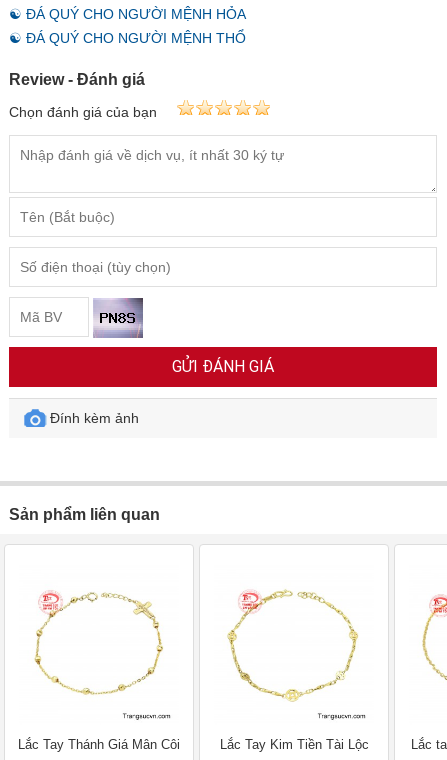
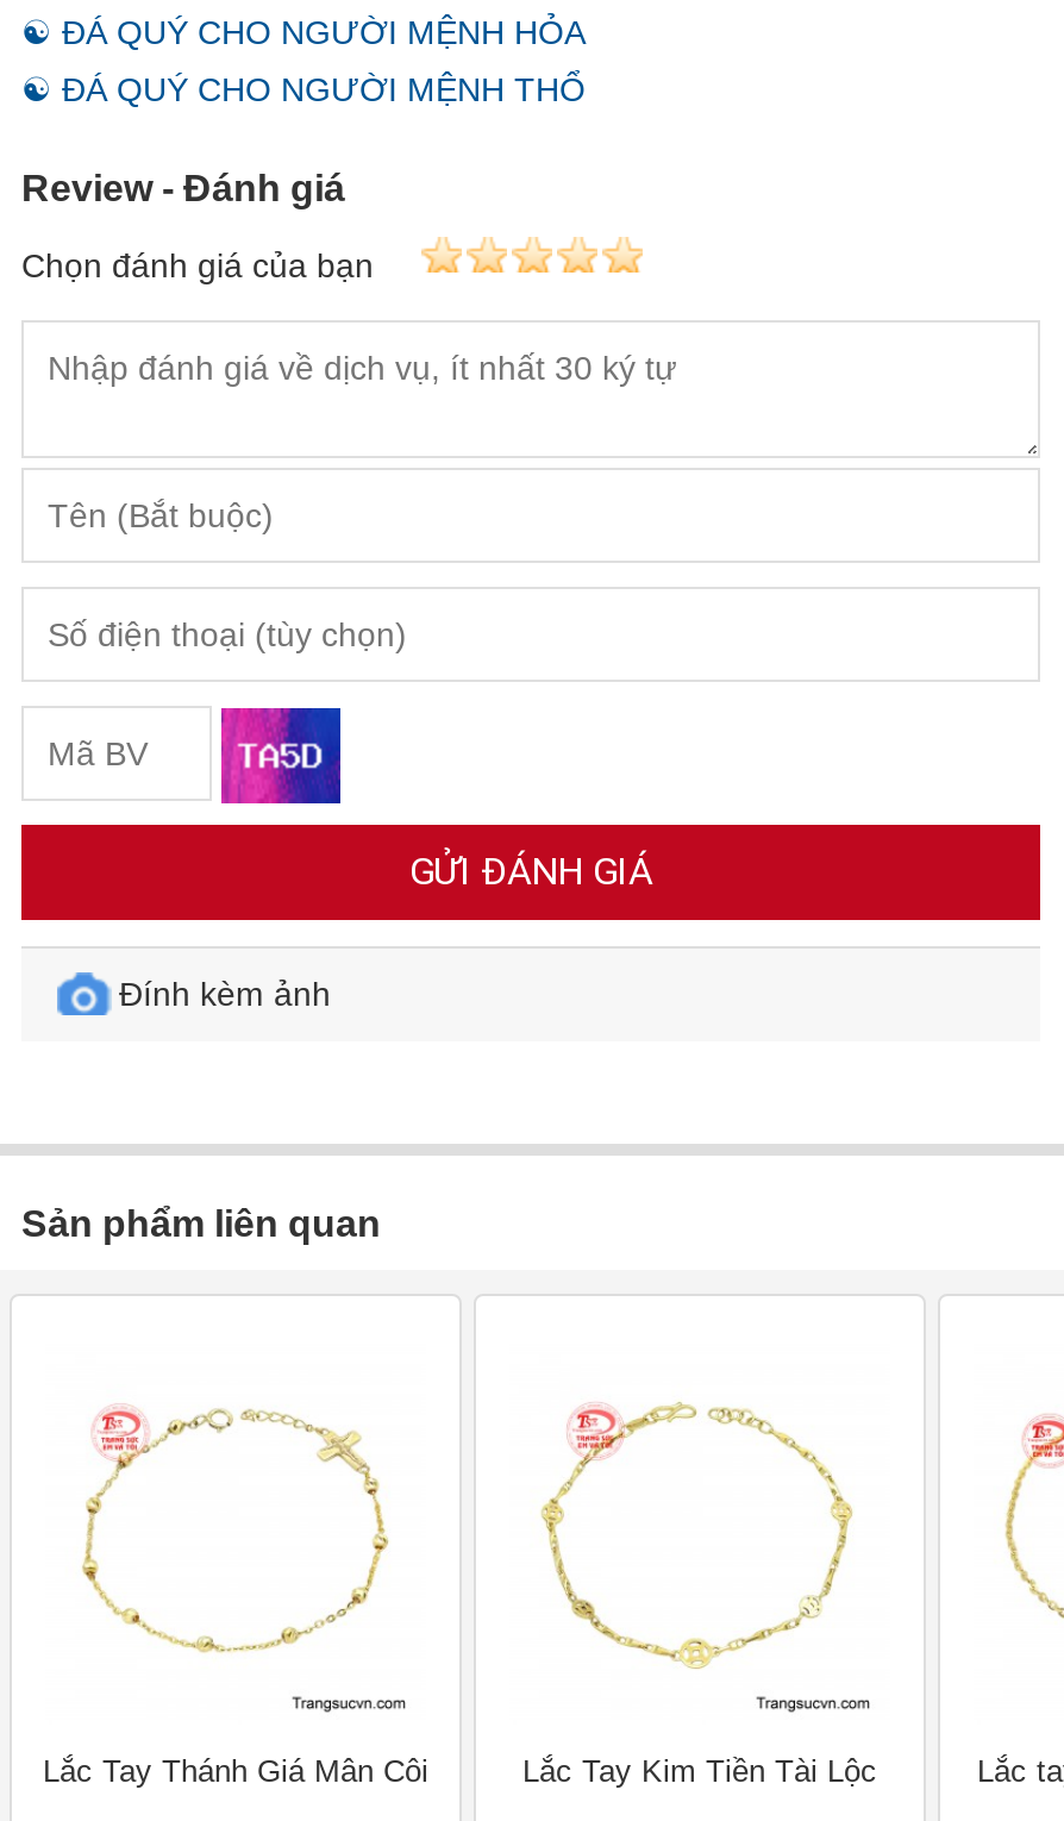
- [image]
+ [image]
